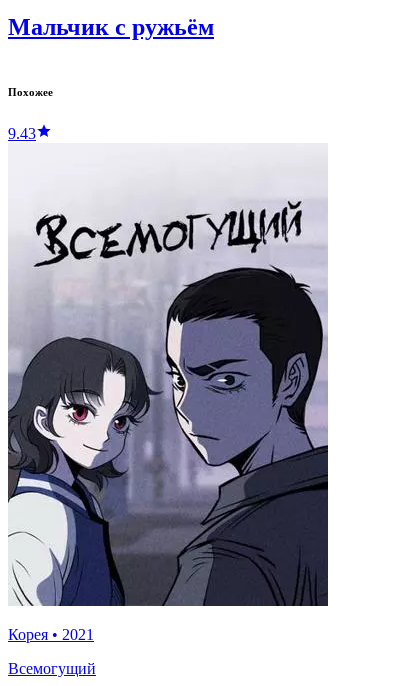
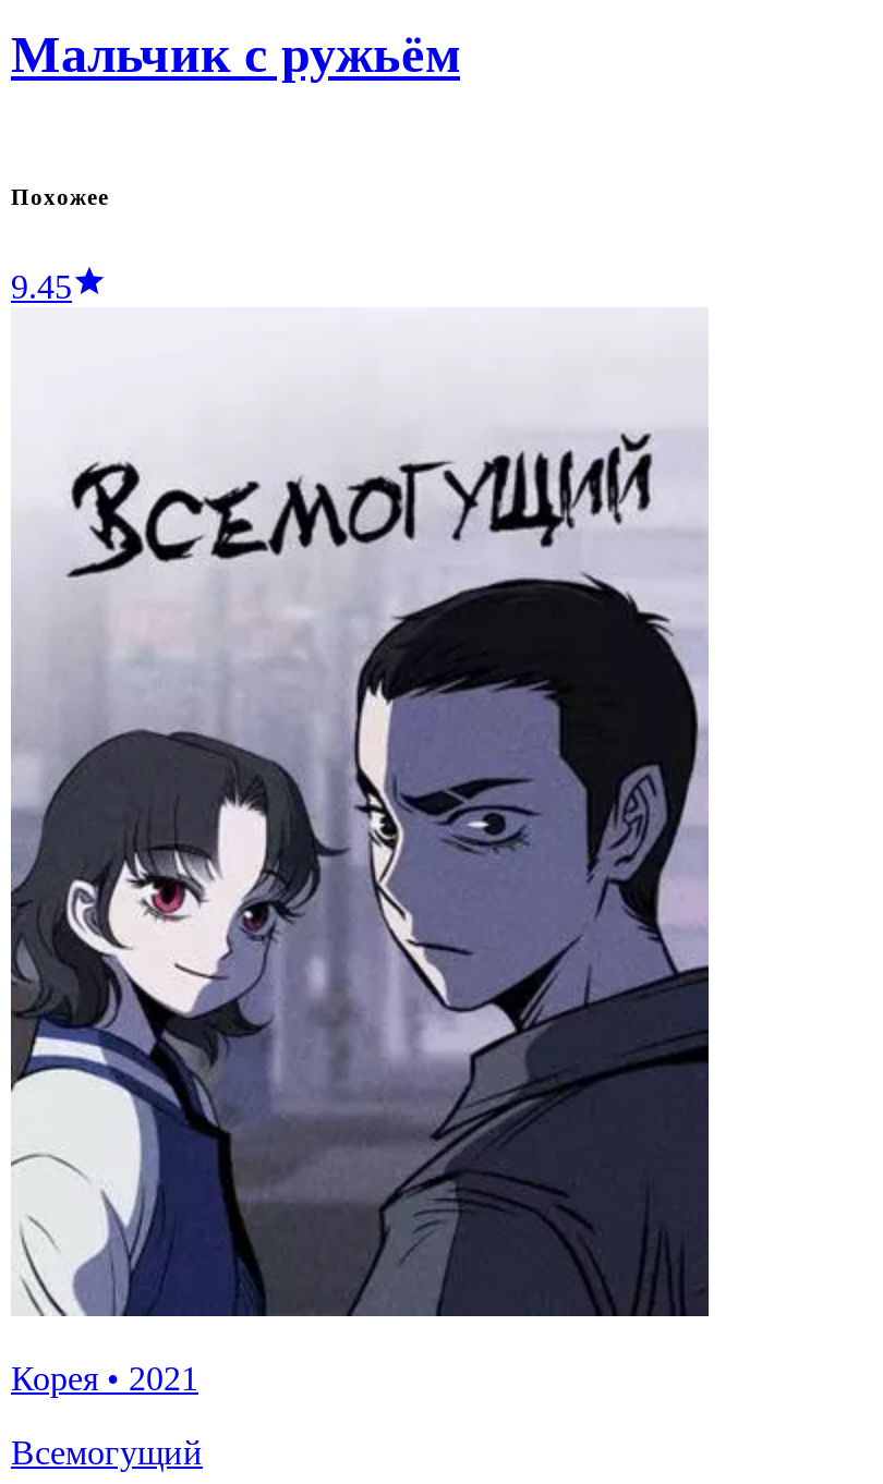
- 9.43
+ 9.45
